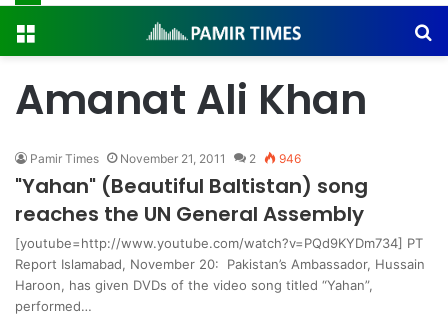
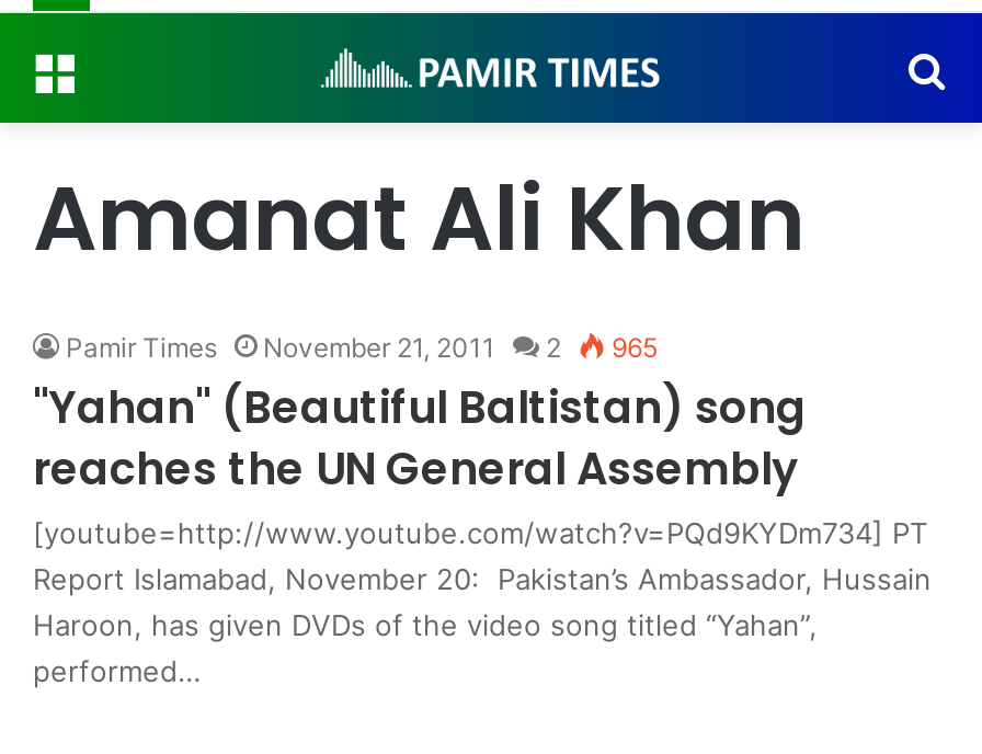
- Pamir Times November 21, 2011 2 946
+ Pamir Times November 21, 2011 2 965
